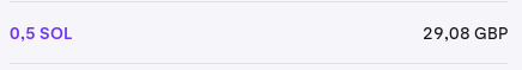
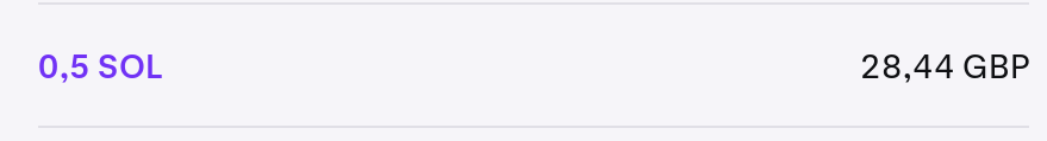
- 29,08 GBP
+ 28,44 GBP
